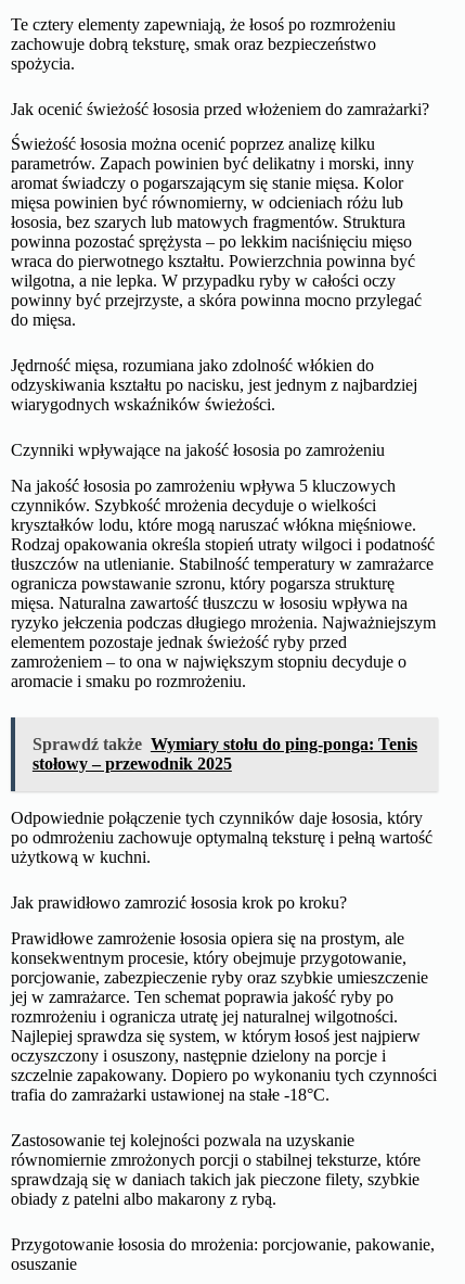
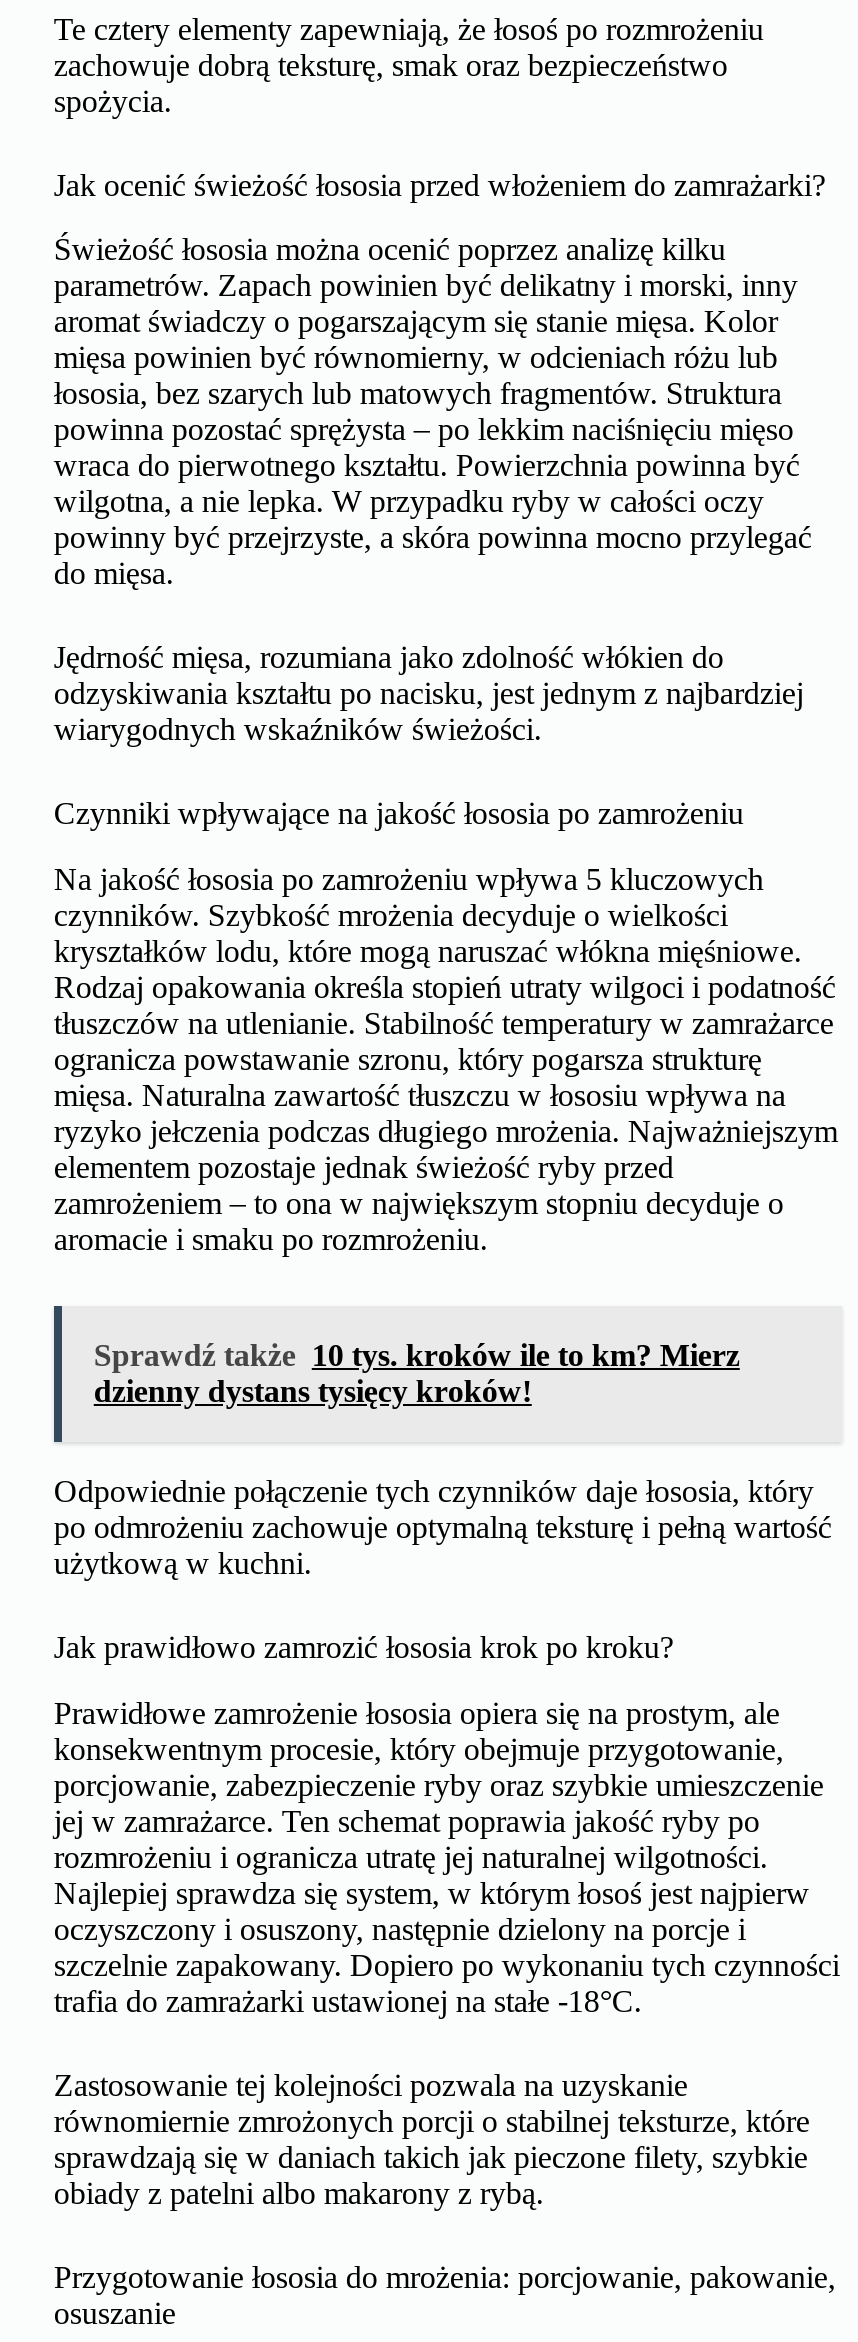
- Sprawdź także Wymiary stołu do ping-ponga: Tenis
- stołowy – przewodnik 2025
+ Sprawdź także 10 tys. kroków ile to km? Mierz
+ dzienny dystans tysięcy kroków!
